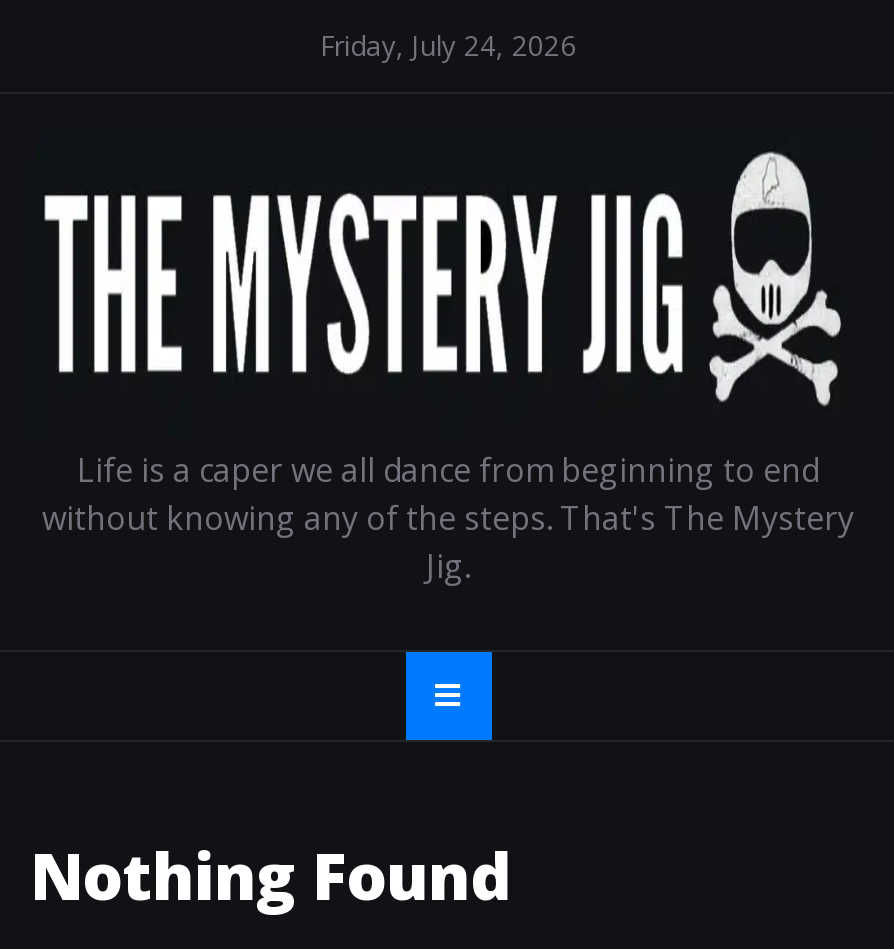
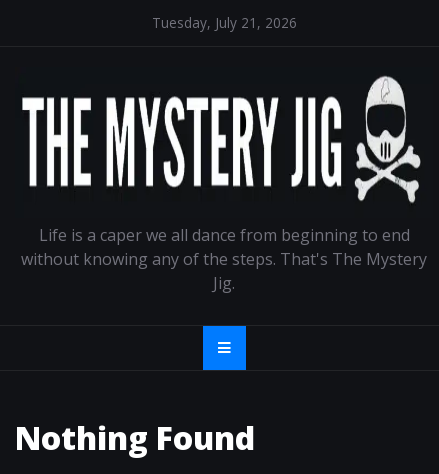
- Friday, July 24, 2026
+ Tuesday, July 21, 2026
